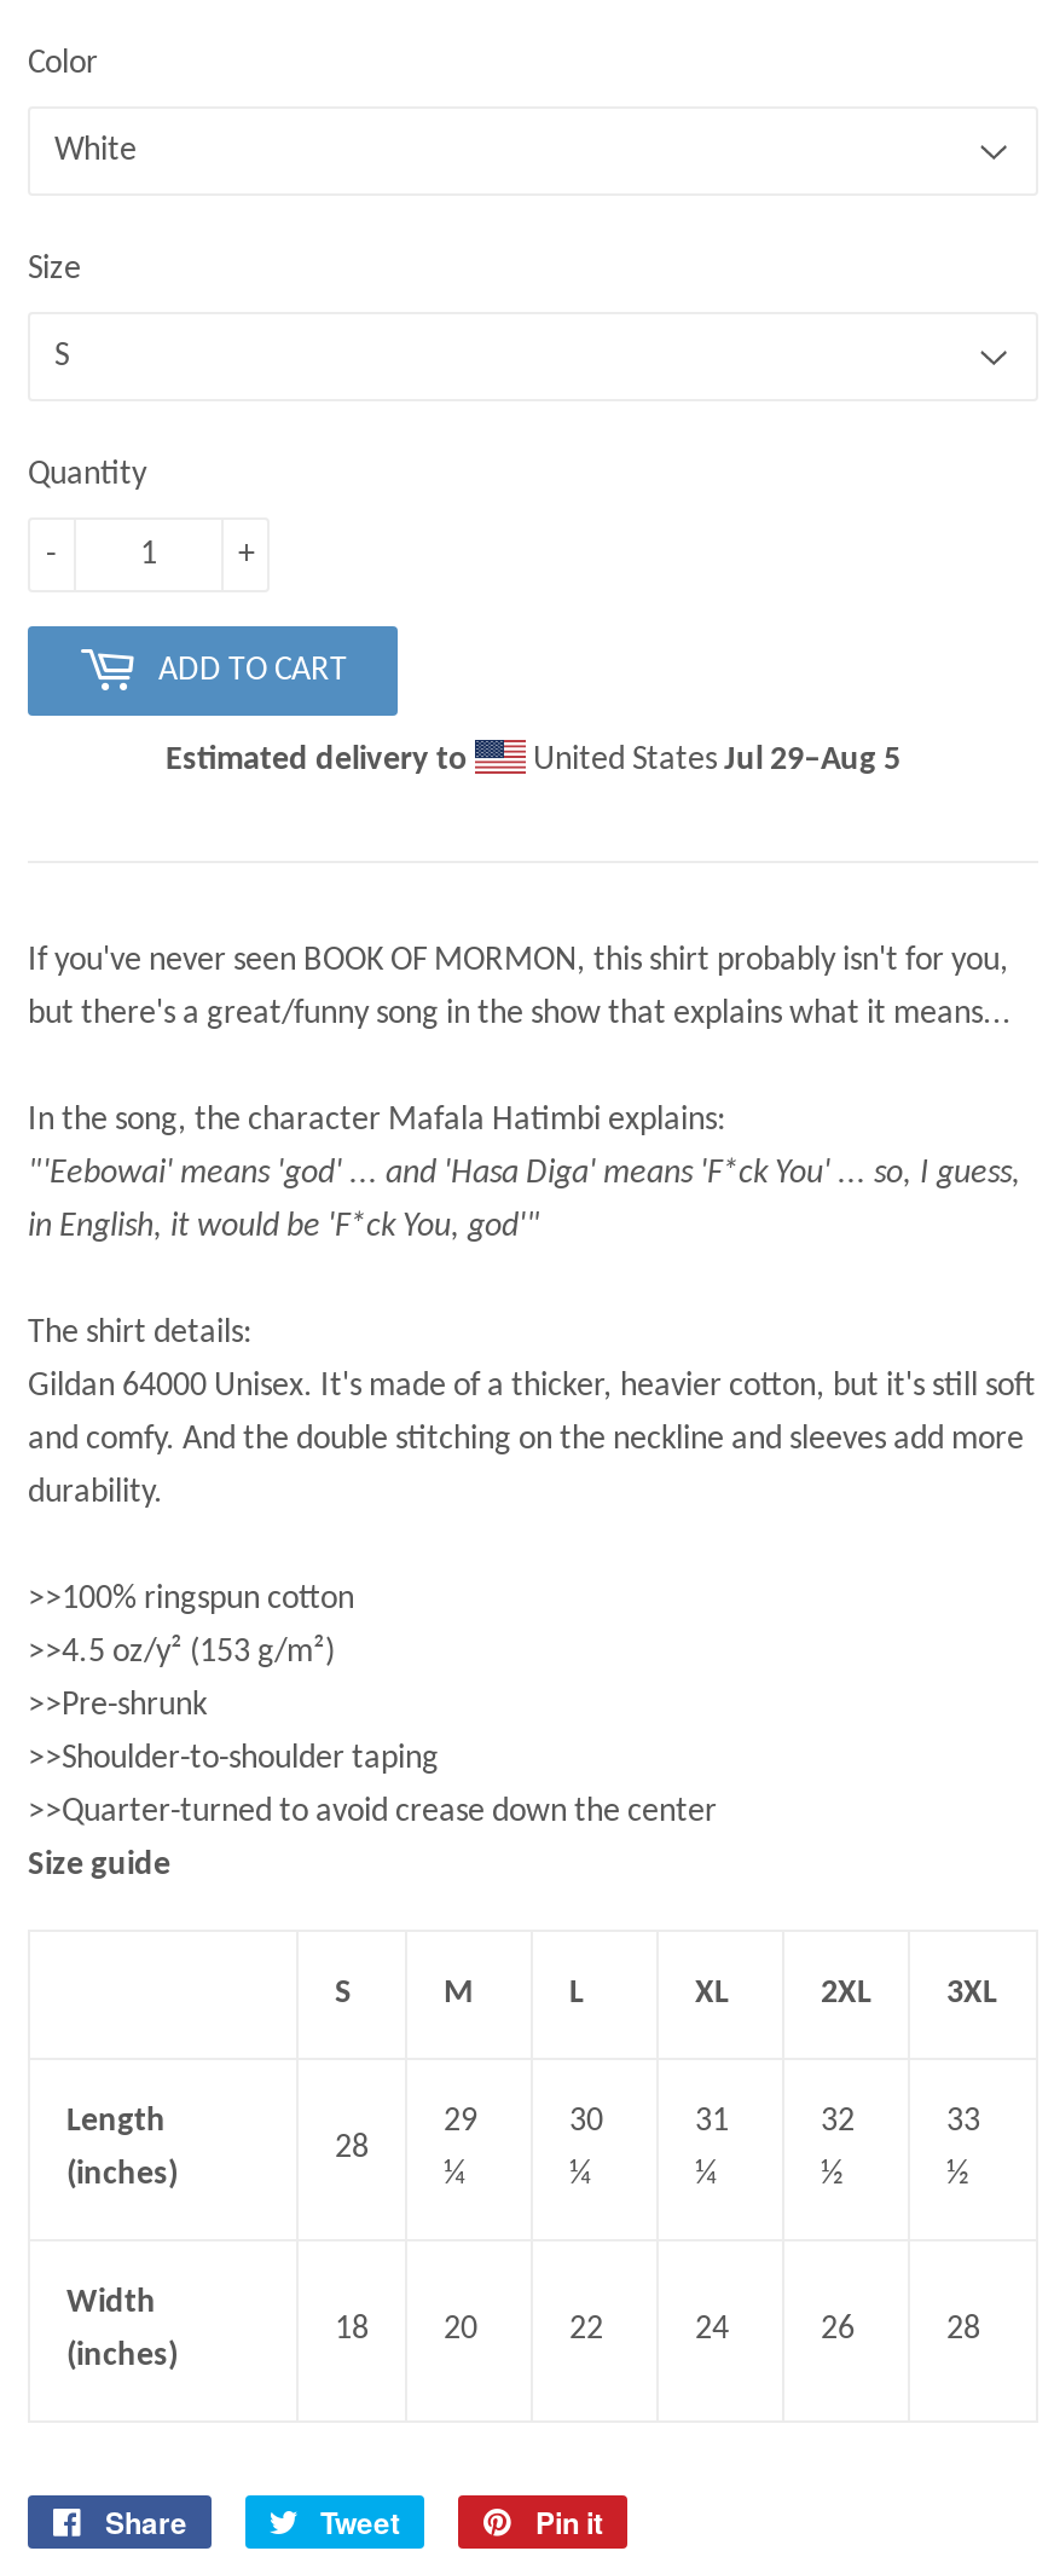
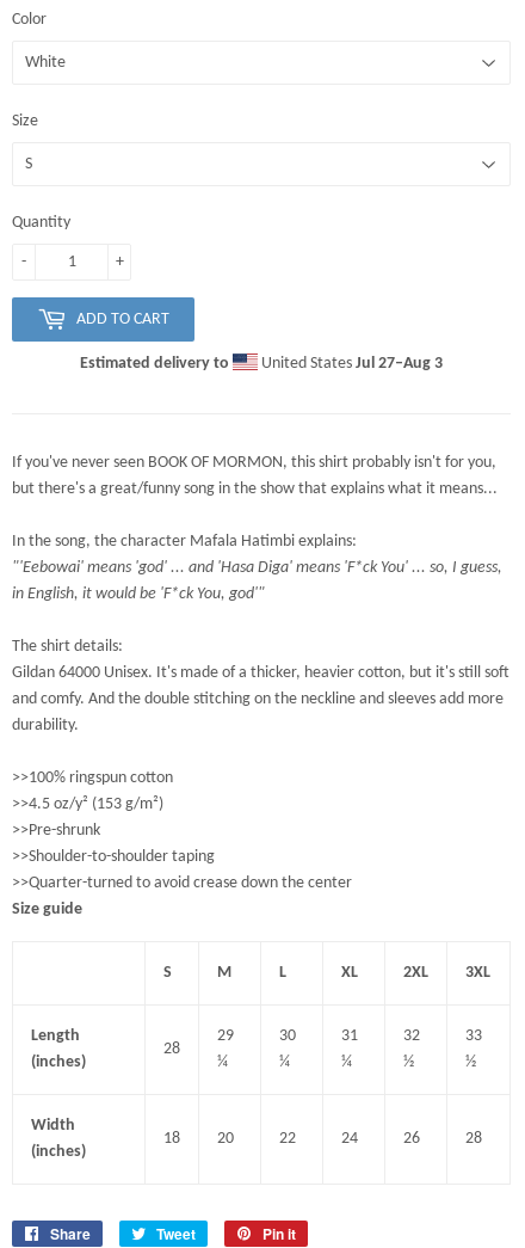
- United States Jul 29–Aug 5
+ United States Jul 27–Aug 3
